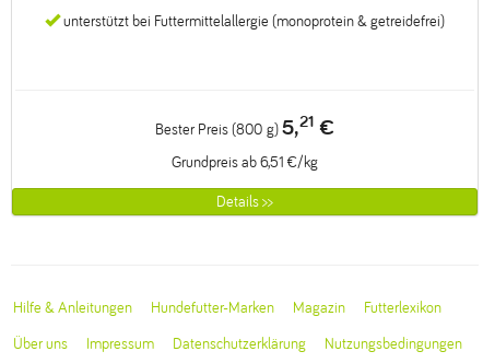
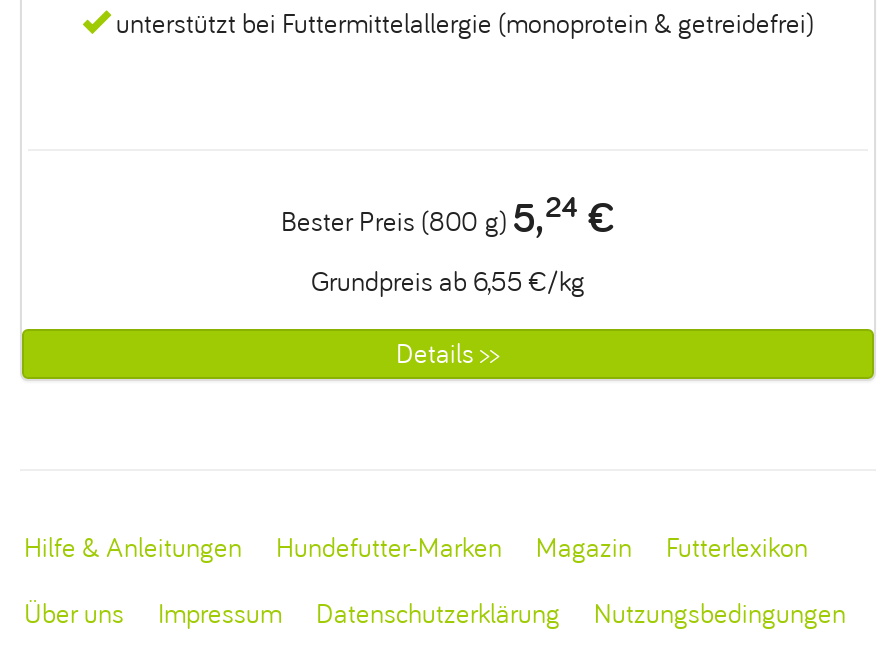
- Bester Preis (800 g)5,21 €
+ Bester Preis (800 g)5,24 €

- Grundpreis ab 6,51 €/kg
+ Grundpreis ab 6,55 €/kg
